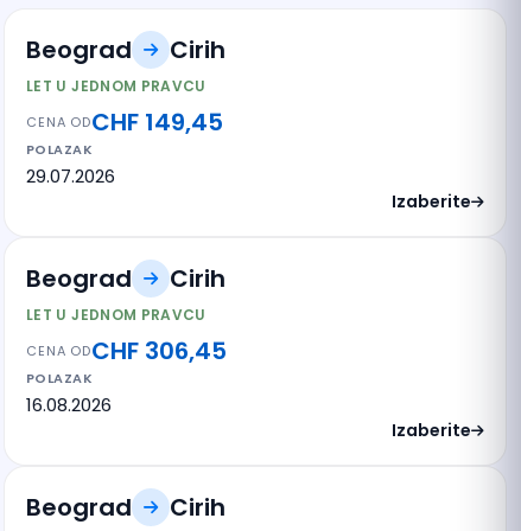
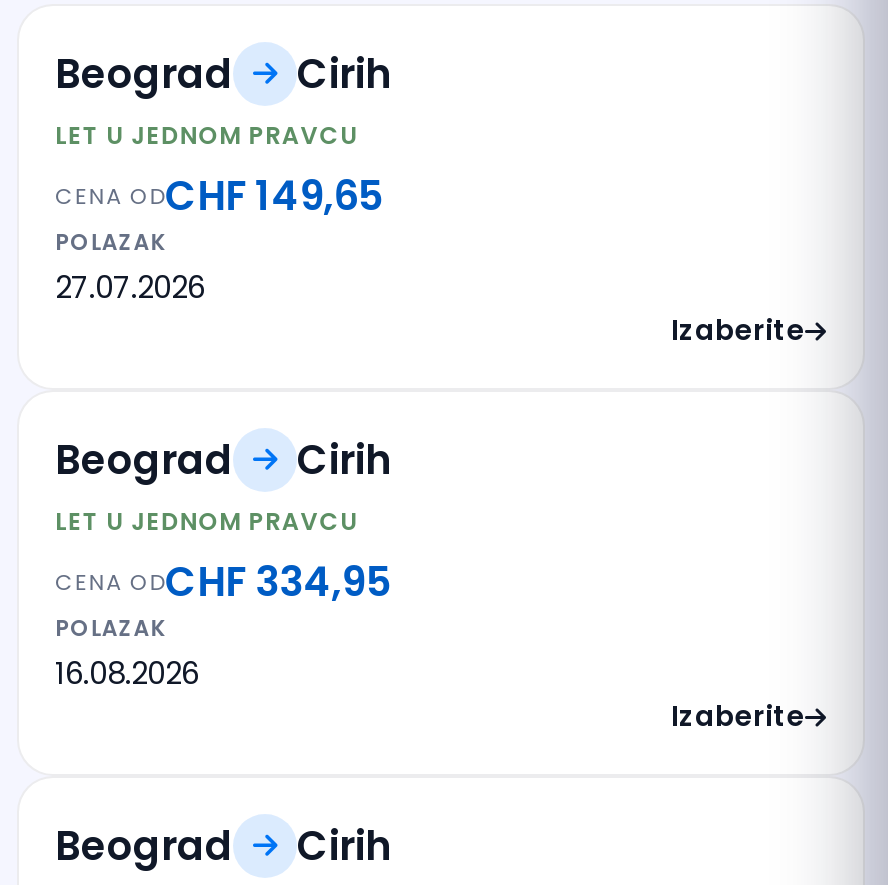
- CENA ODCHF 149,45
+ CENA ODCHF 149,65

- 29.07.2026
+ 27.07.2026

- CENA ODCHF 306,45
+ CENA ODCHF 334,95
